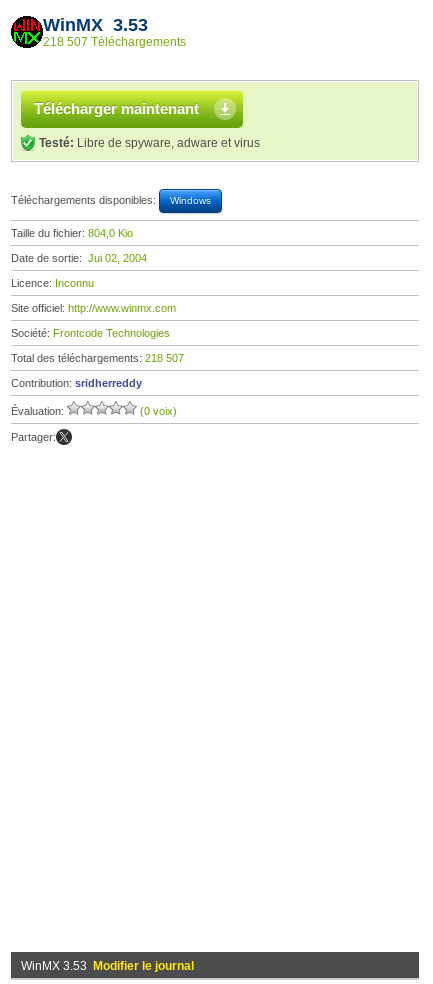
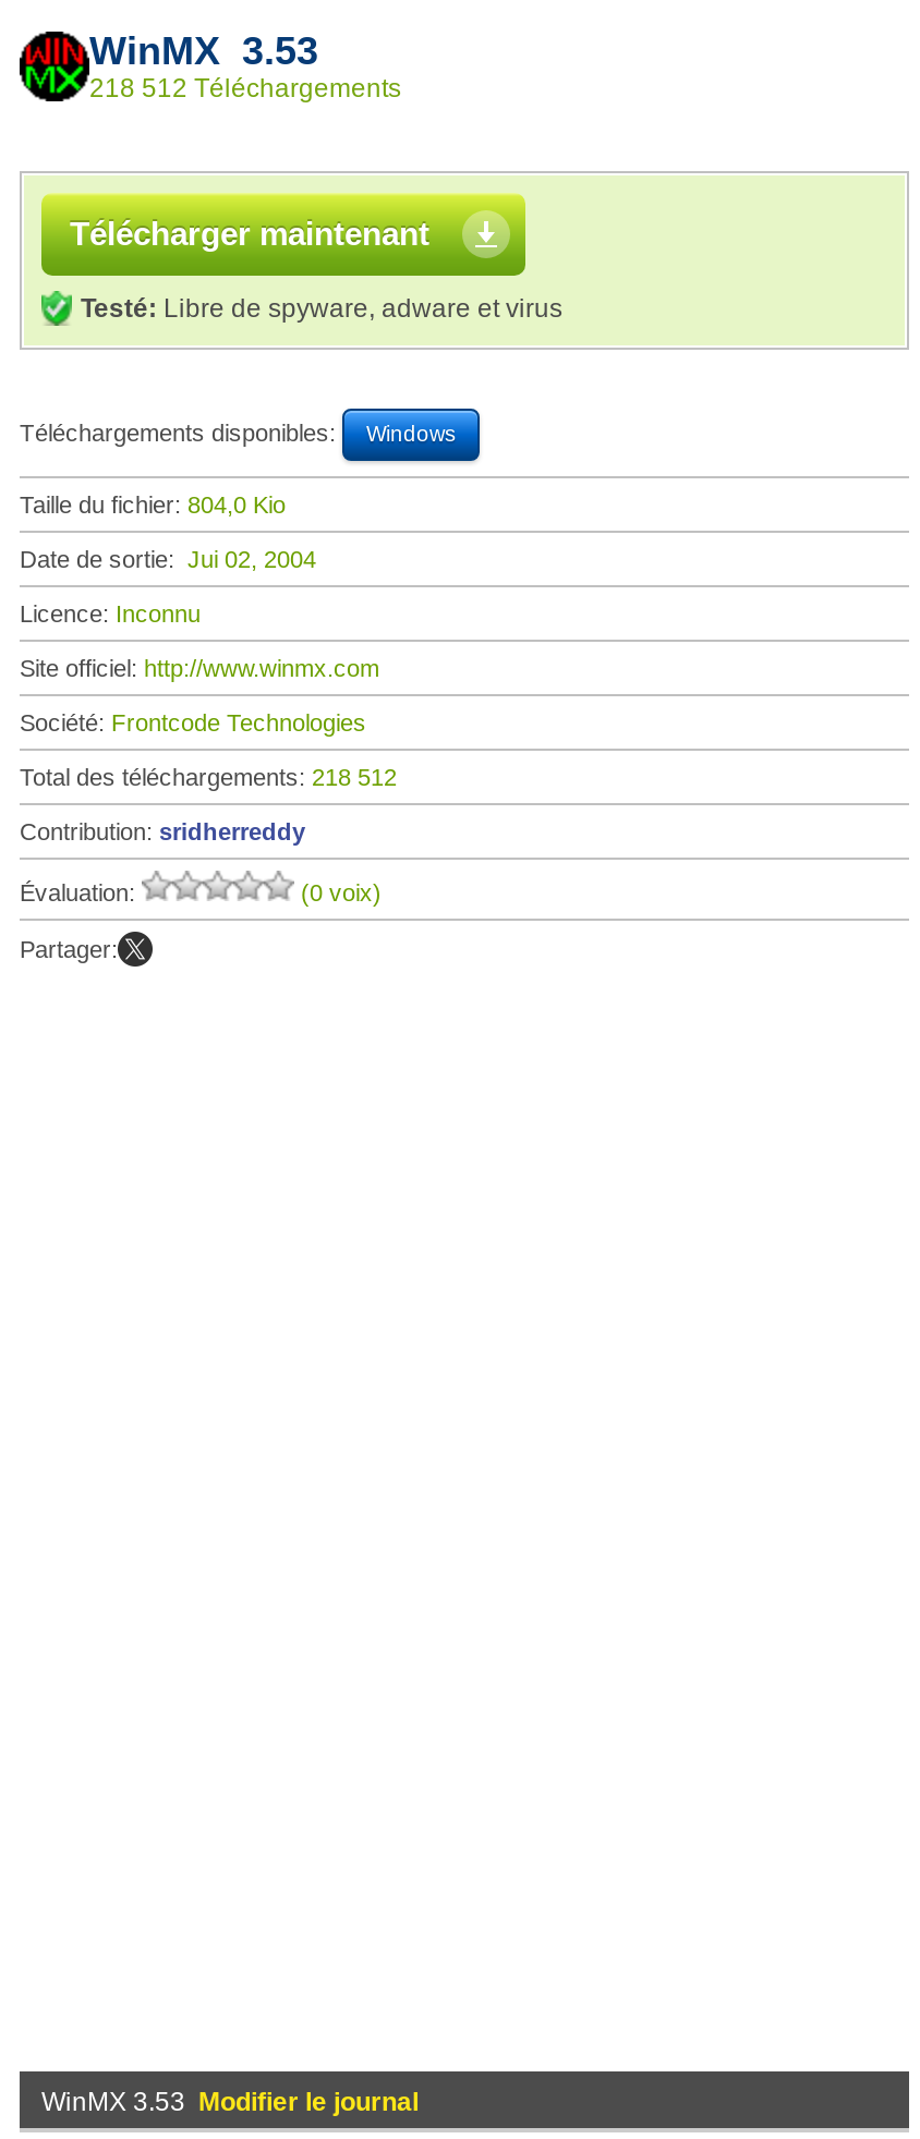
- 218 507 Téléchargements
+ 218 512 Téléchargements

- Total des téléchargements: 218 507
+ Total des téléchargements: 218 512
